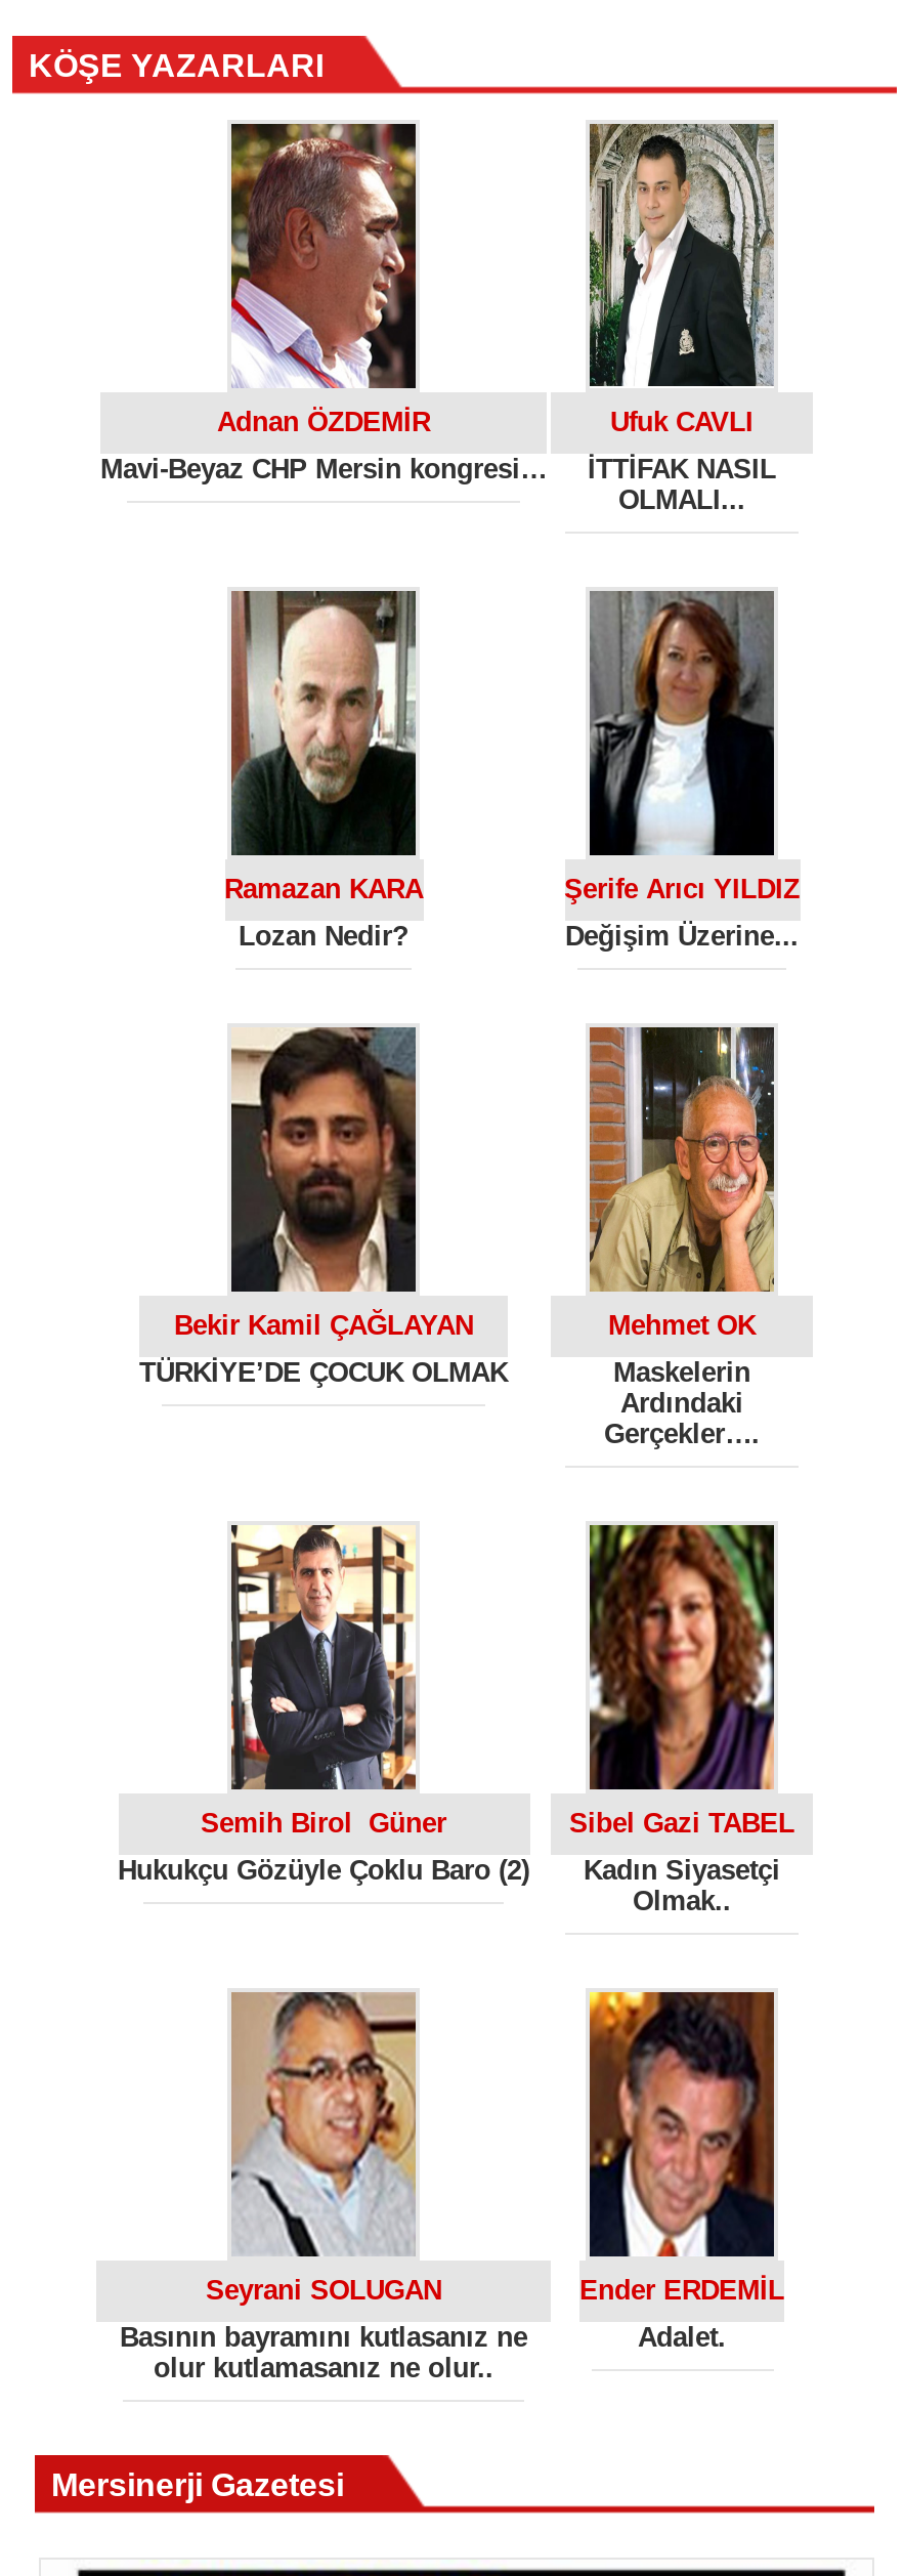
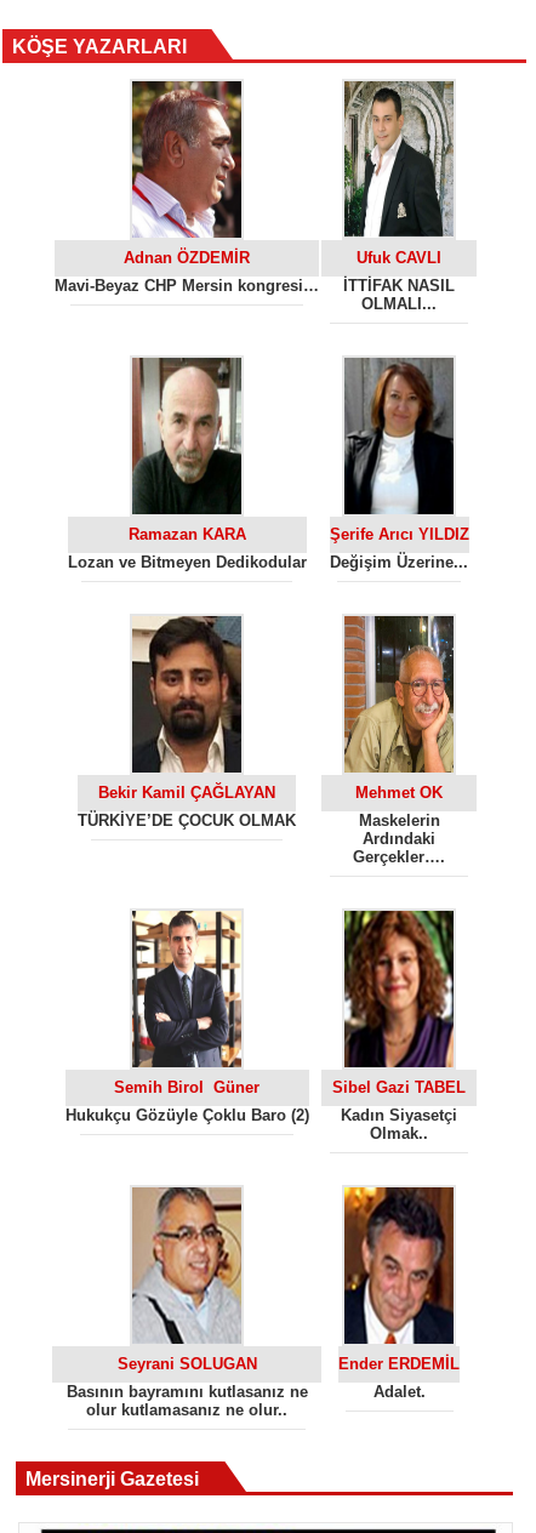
- Lozan Nedir?
+ Lozan ve Bitmeyen Dedikodular
